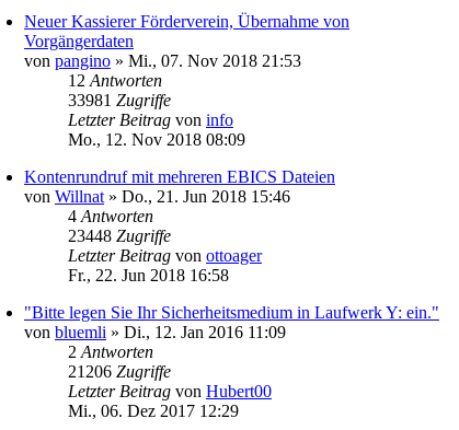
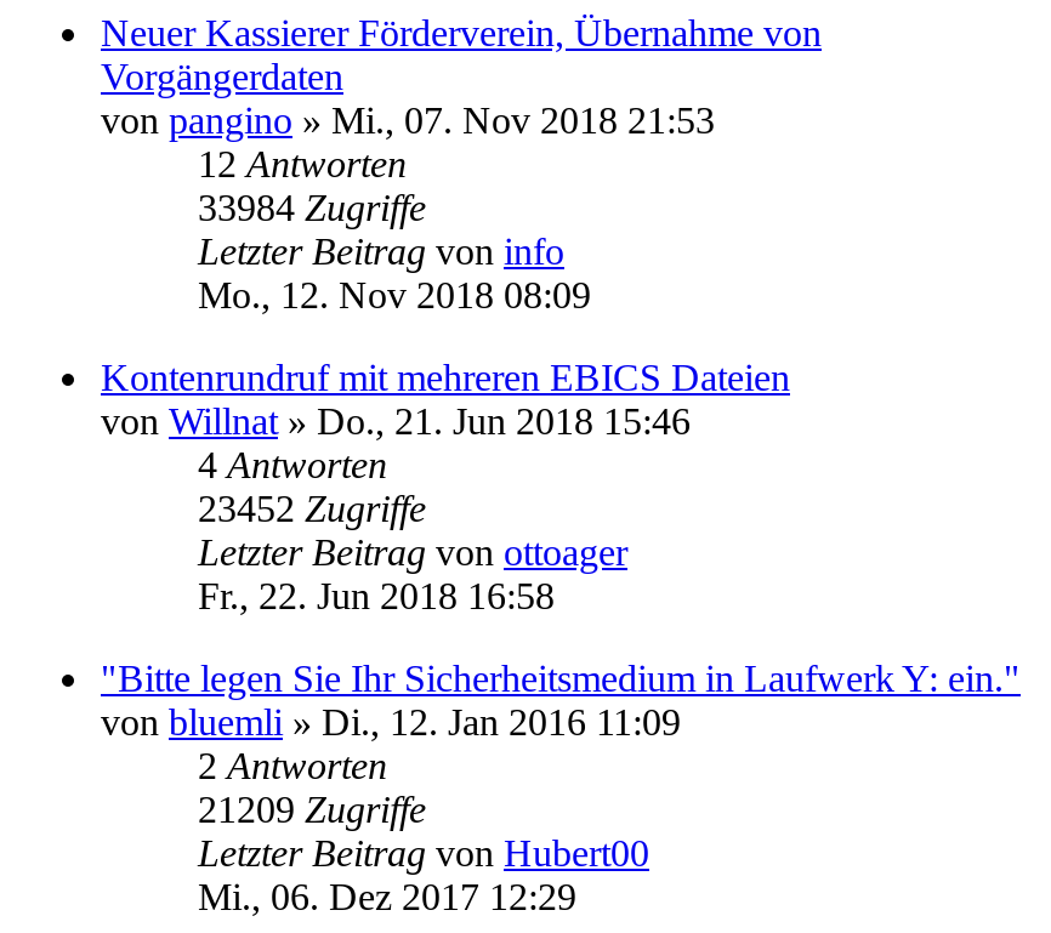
- 33981 Zugriffe
+ 33984 Zugriffe

- 23448 Zugriffe
+ 23452 Zugriffe

- 21206 Zugriffe
+ 21209 Zugriffe
